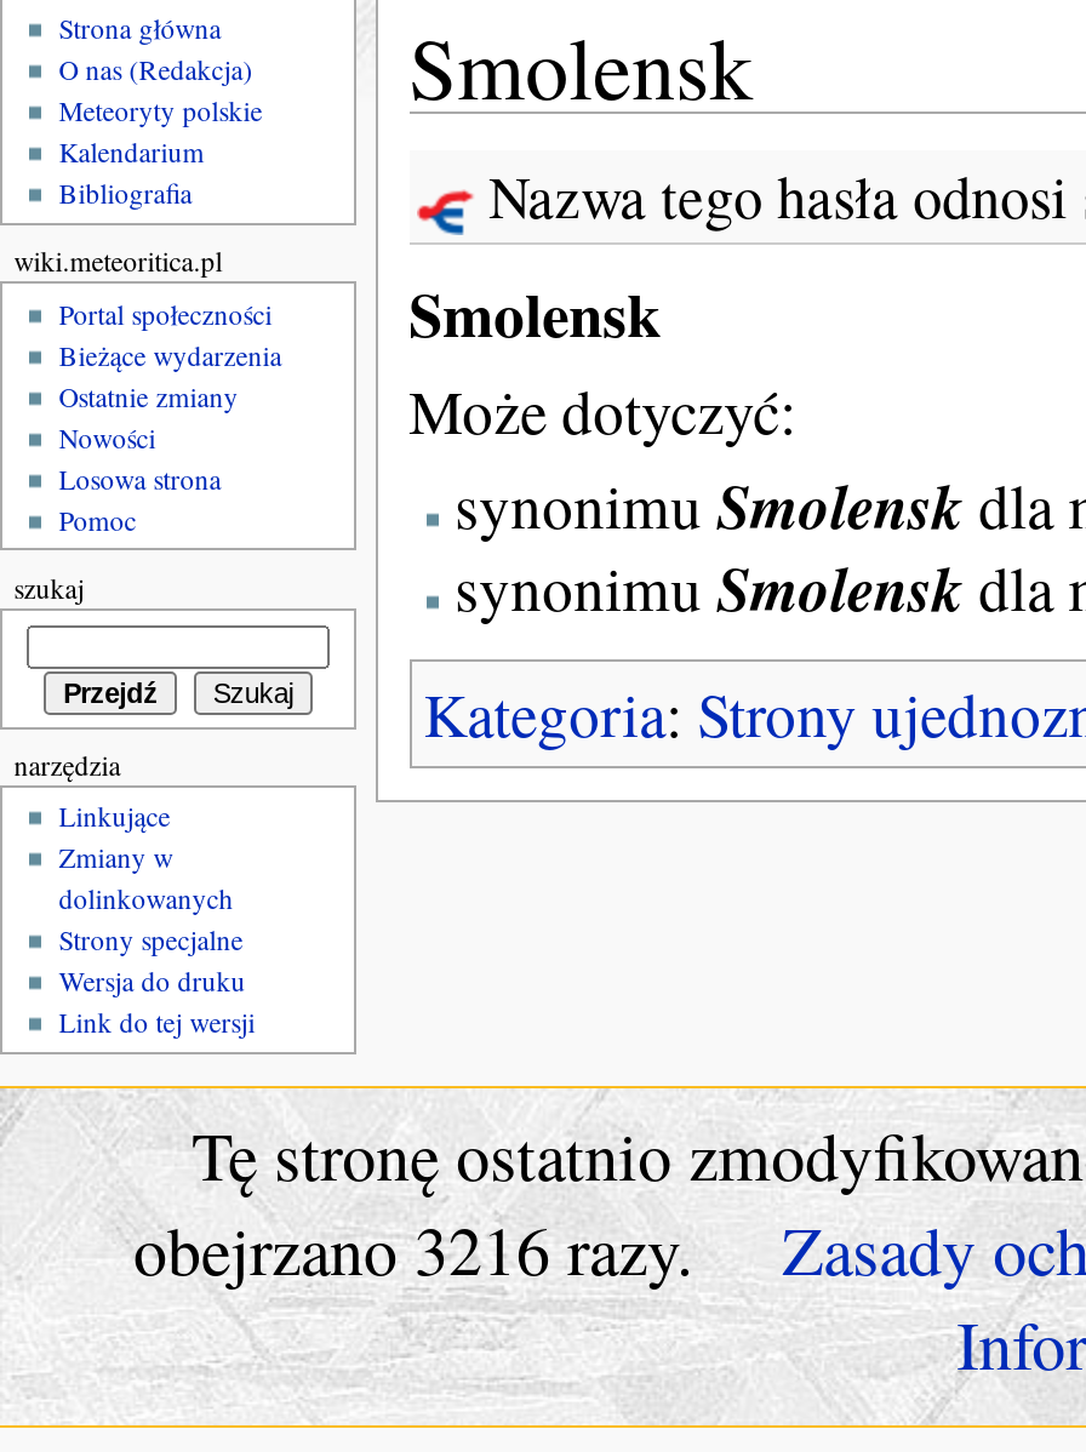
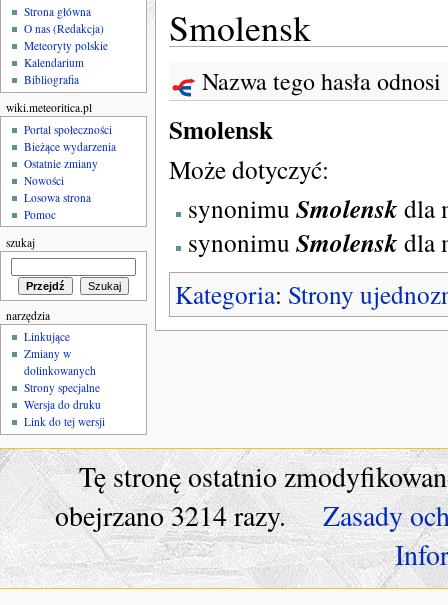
- obejrzano 3216 razy.
+ obejrzano 3214 razy.
